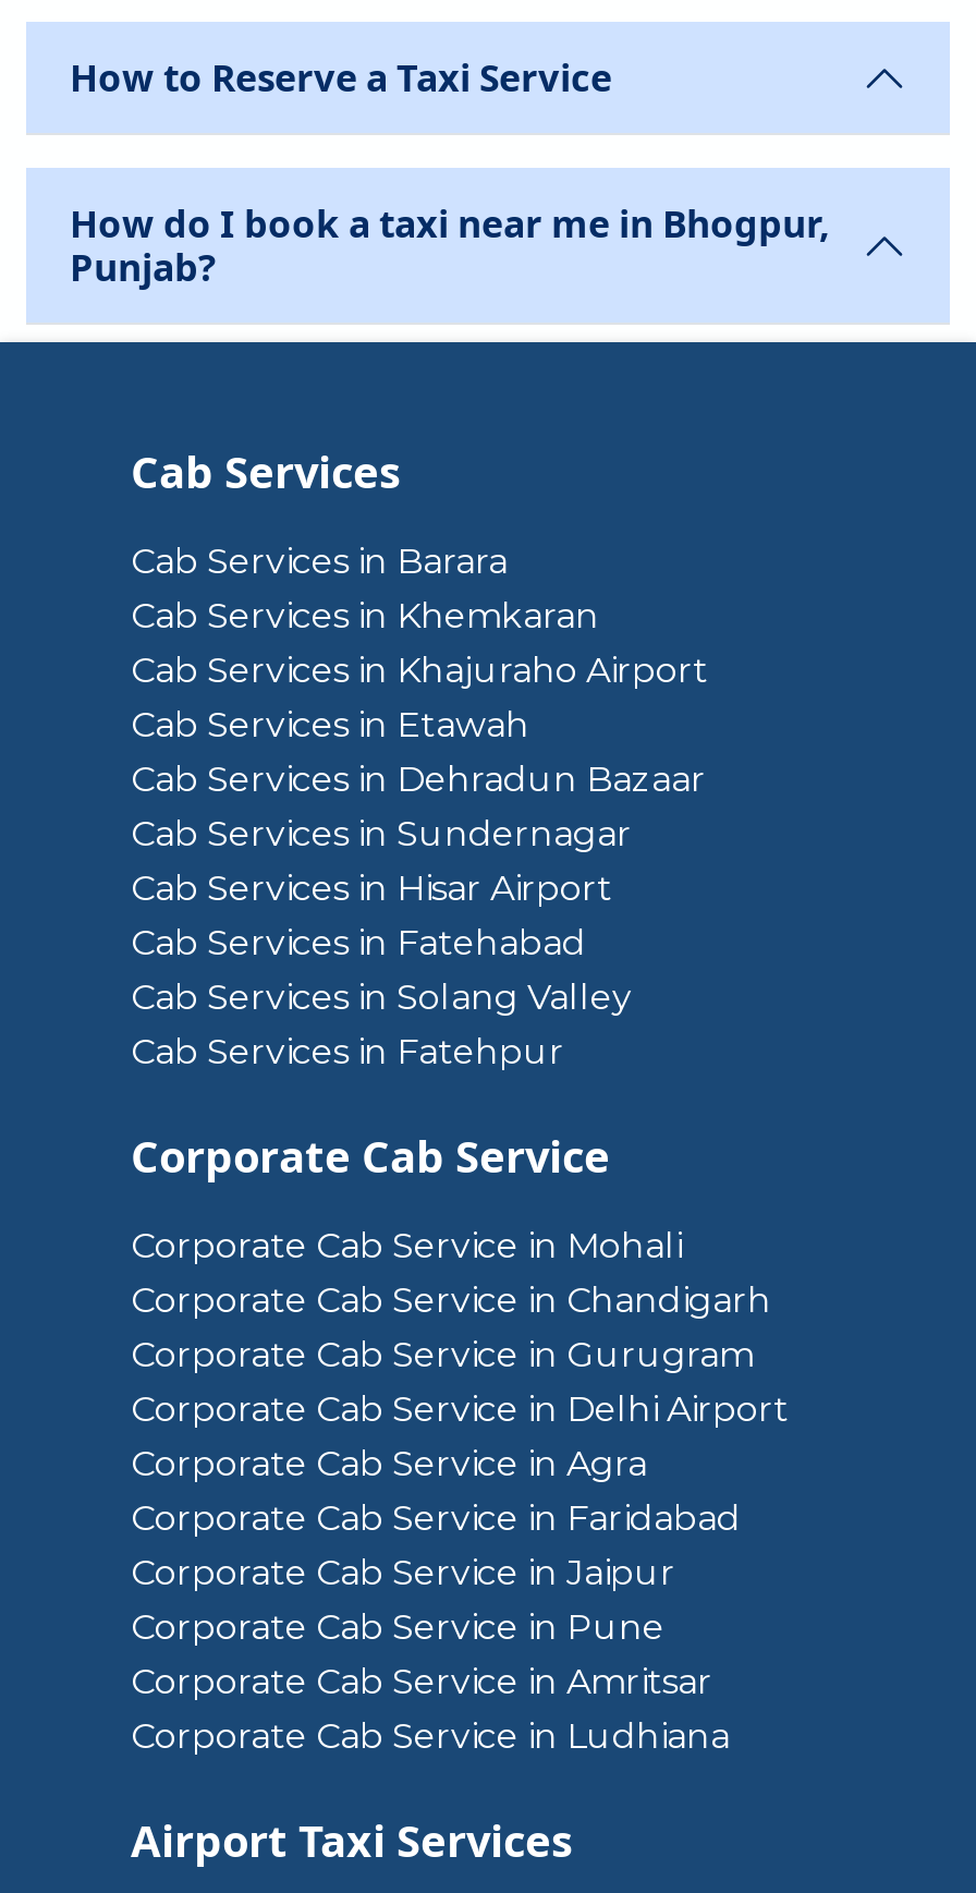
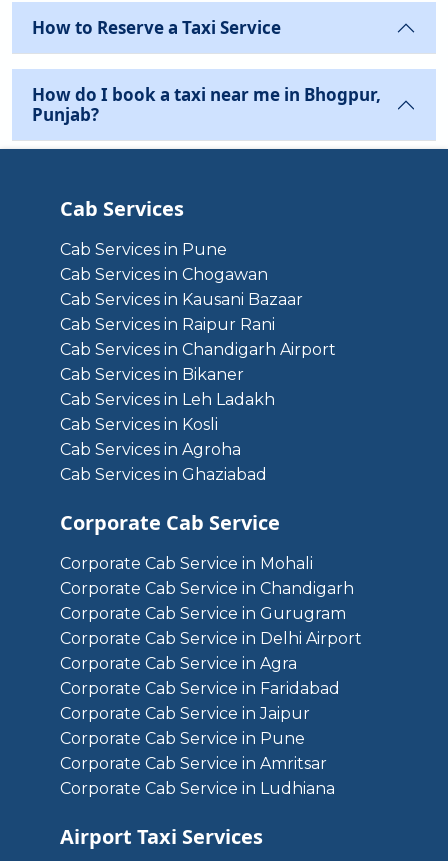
- Cab Services in Barara
- Cab Services in Khemkaran
- Cab Services in Khajuraho Airport
- Cab Services in Etawah
- Cab Services in Dehradun Bazaar
- Cab Services in Sundernagar
- Cab Services in Hisar Airport
- Cab Services in Fatehabad
- Cab Services in Solang Valley
- Cab Services in Fatehpur
+ Cab Services in Pune
+ Cab Services in Chogawan
+ Cab Services in Kausani Bazaar
+ Cab Services in Raipur Rani
+ Cab Services in Chandigarh Airport
+ Cab Services in Bikaner
+ Cab Services in Leh Ladakh
+ Cab Services in Kosli
+ Cab Services in Agroha
+ Cab Services in Ghaziabad
